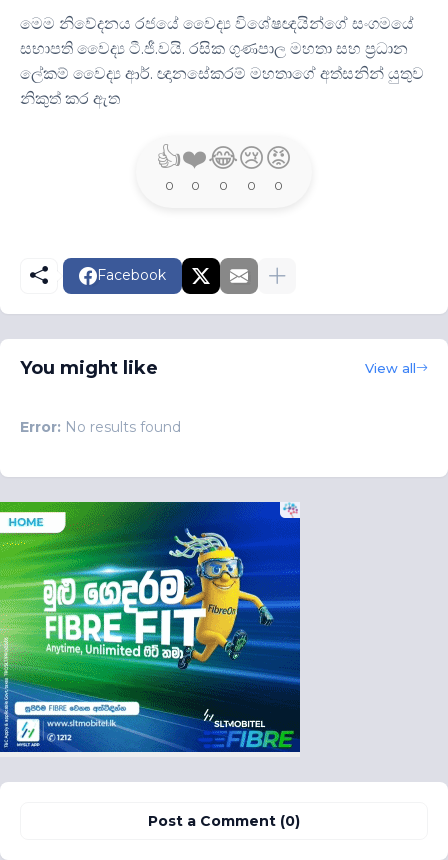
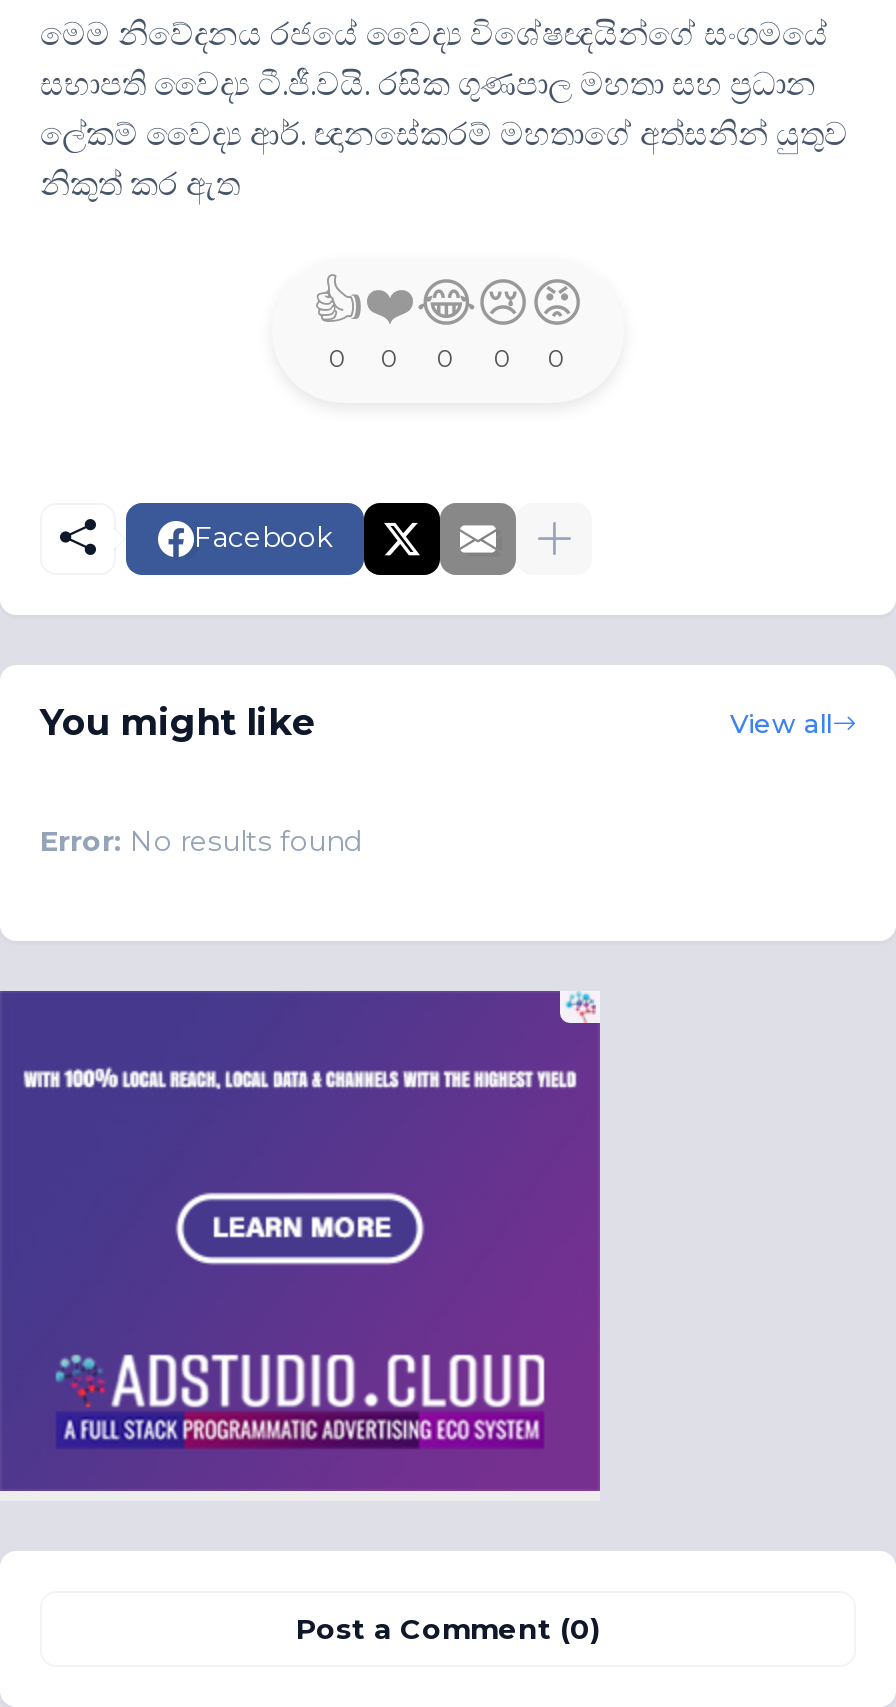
- [image]
+ [image]
